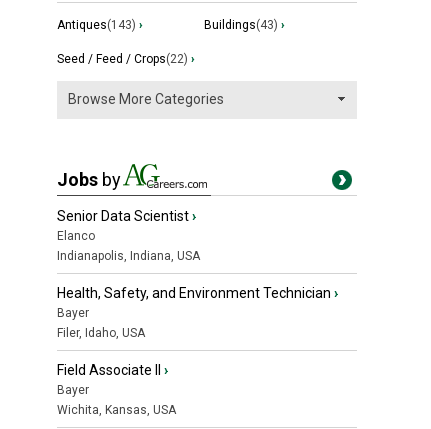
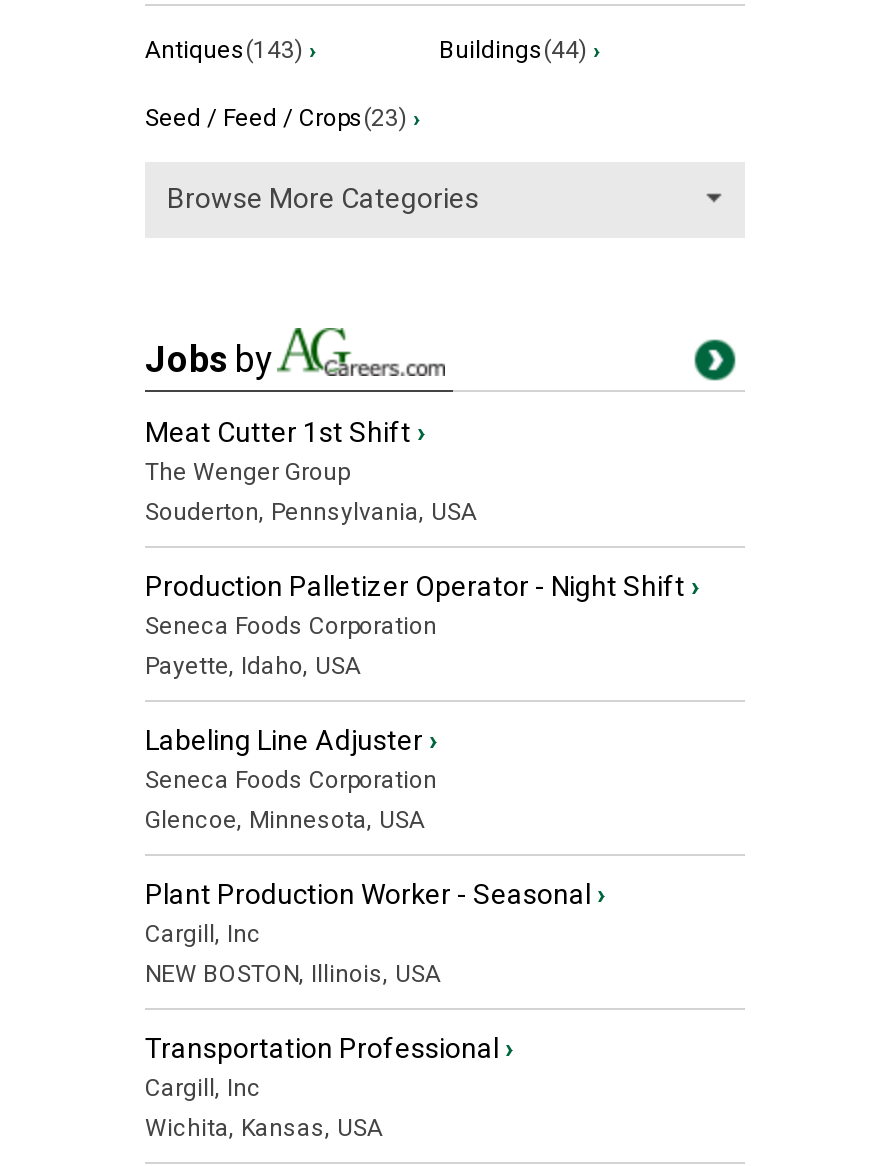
- Buildings (43) ›
+ Buildings (44) ›

- Seed / Feed / Crops (22) ›
+ Seed / Feed / Crops (23) ›

- Senior Data Scientist ›
- Elanco
- Indianapolis, Indiana, USA
- Health, Safety, and Environment Technician ›
- Bayer
- Filer, Idaho, USA
- Field Associate II ›
- Bayer
+ Meat Cutter 1st Shift ›
+ The Wenger Group
+ Souderton, Pennsylvania, USA
+ Production Palletizer Operator - Night Shift ›
+ Seneca Foods Corporation
+ Payette, Idaho, USA
+ Labeling Line Adjuster ›
+ Seneca Foods Corporation
+ Glencoe, Minnesota, USA
+ Plant Production Worker - Seasonal ›
+ Cargill, Inc
+ NEW BOSTON, Illinois, USA
+ Transportation Professional ›
+ Cargill, Inc
